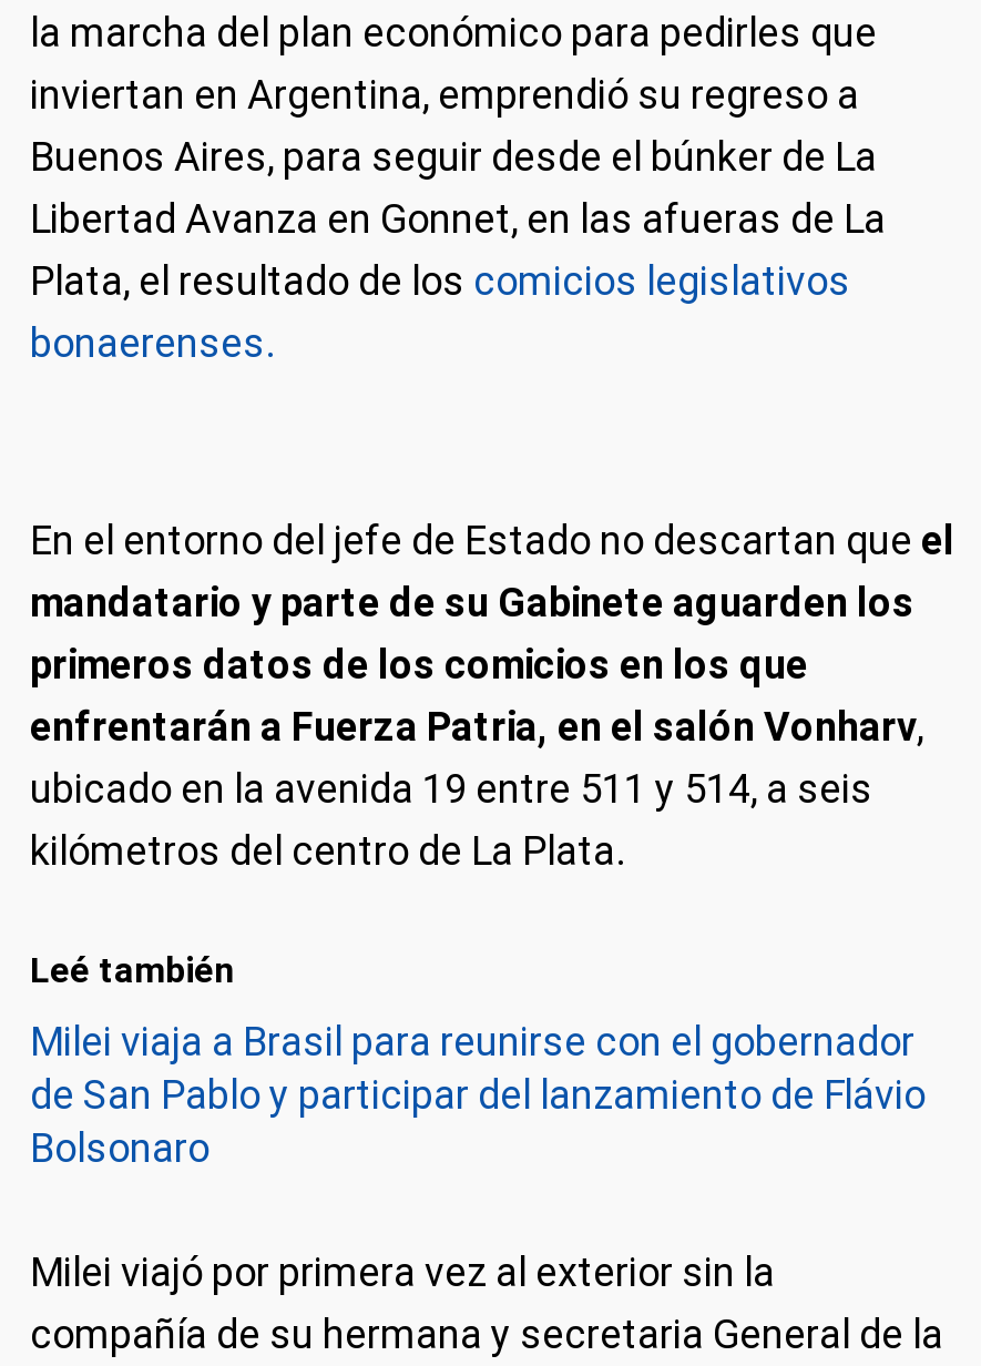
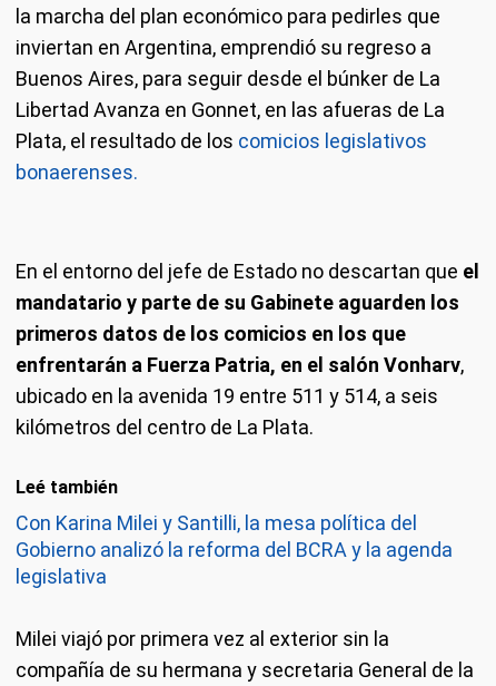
- Milei viaja a Brasil para reunirse con el gobernador
- de San Pablo y participar del lanzamiento de Flávio
- Bolsonaro
+ Con Karina Milei y Santilli, la mesa política del
+ Gobierno analizó la reforma del BCRA y la agenda
+ legislativa
